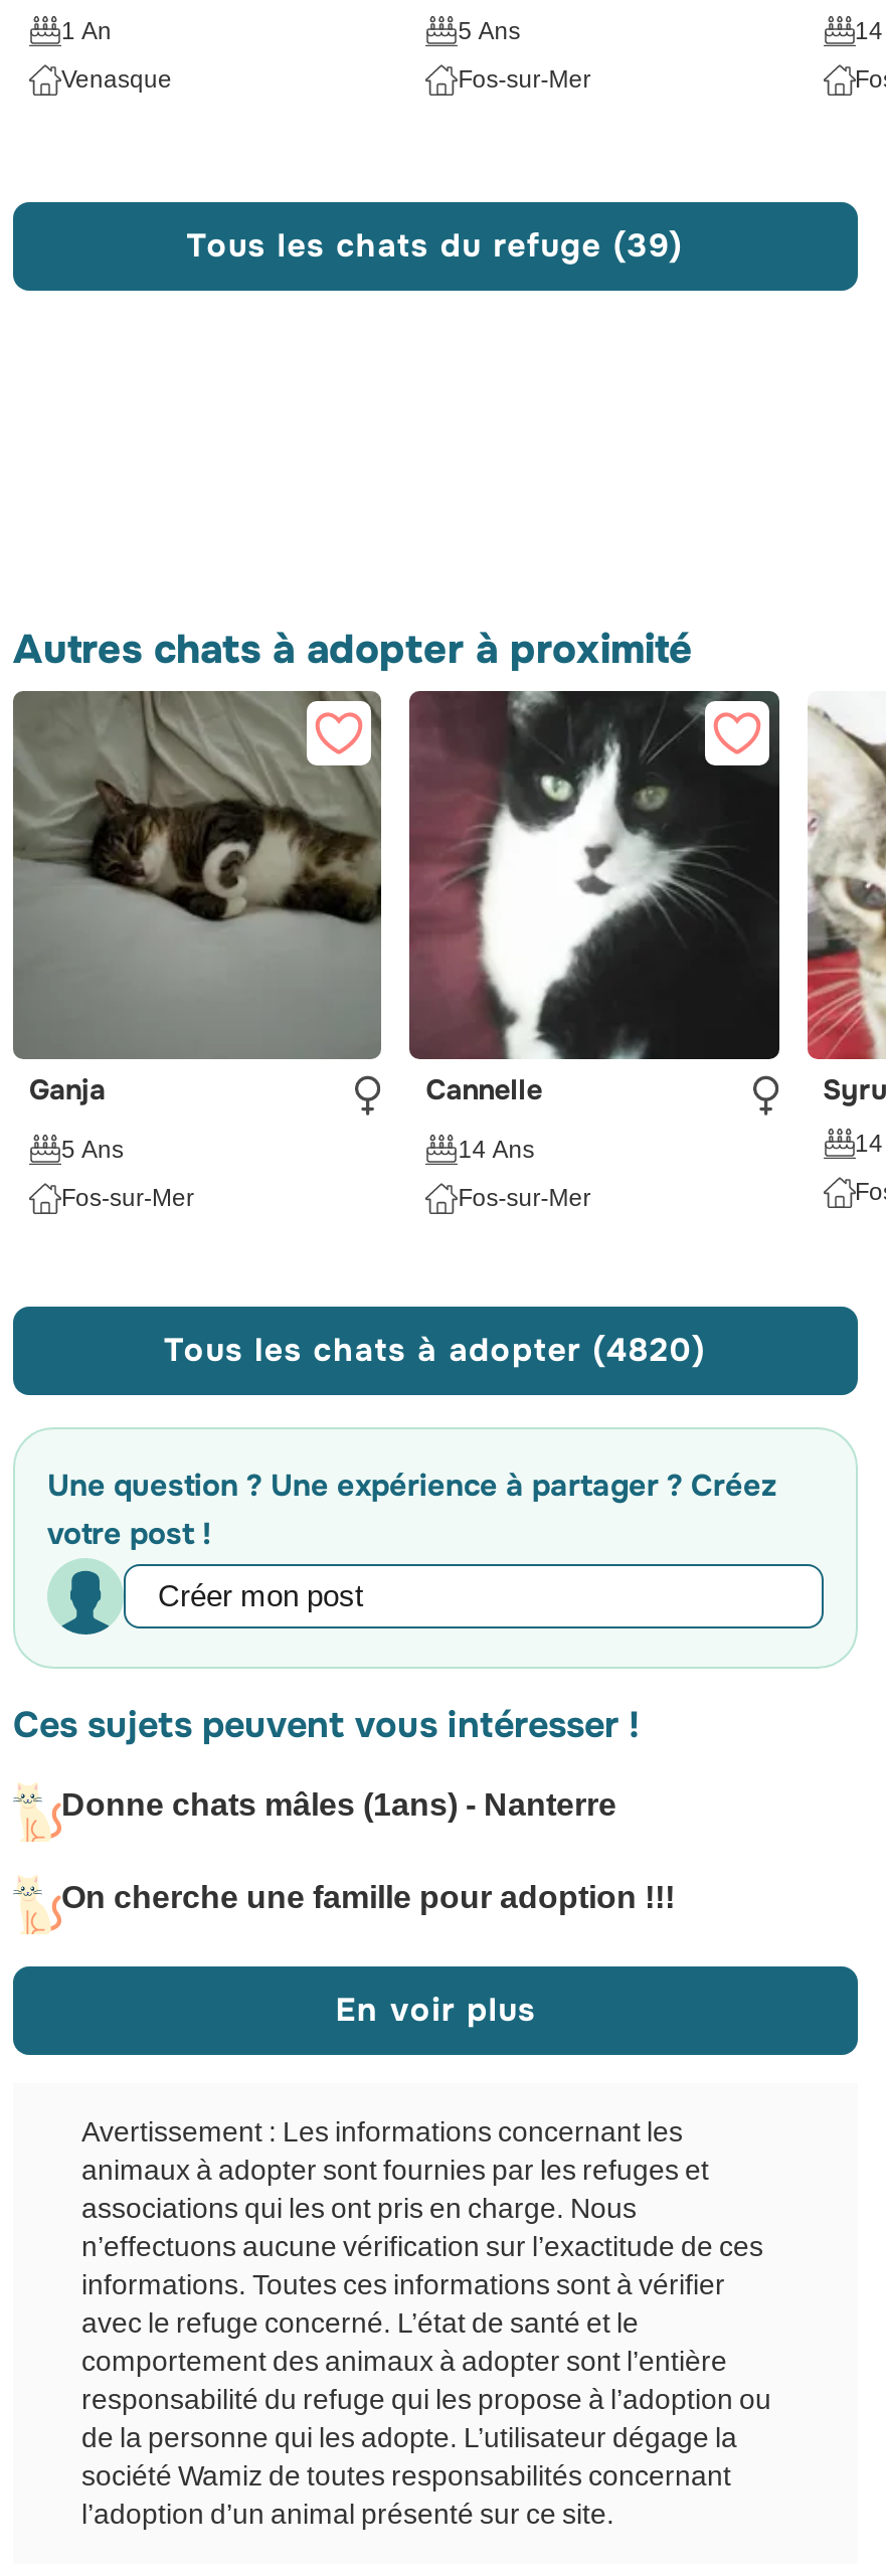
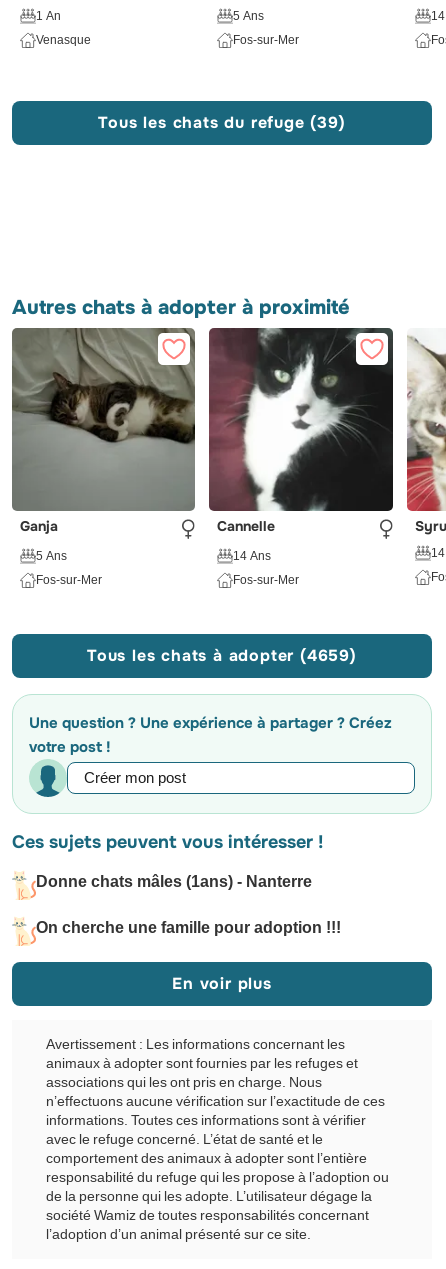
- Tous les chats à adopter (4820)
+ Tous les chats à adopter (4659)
